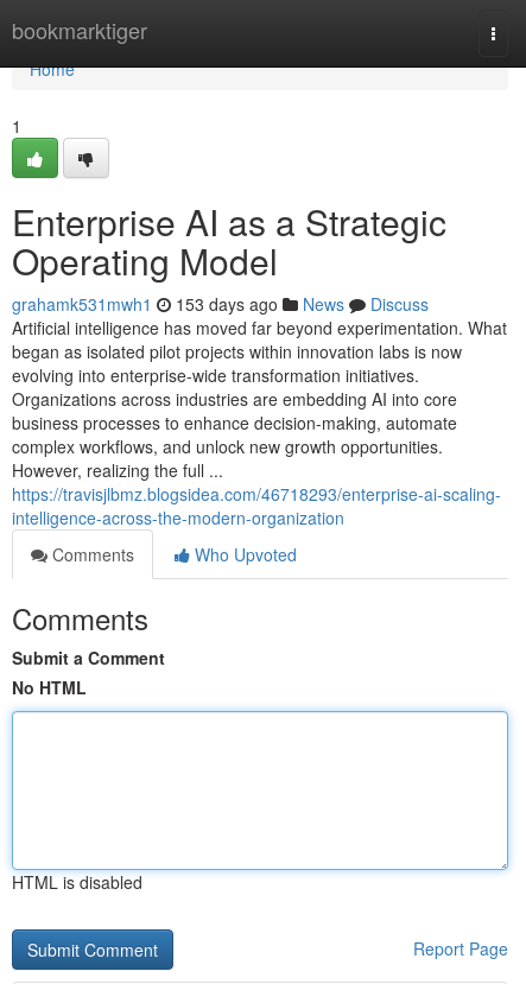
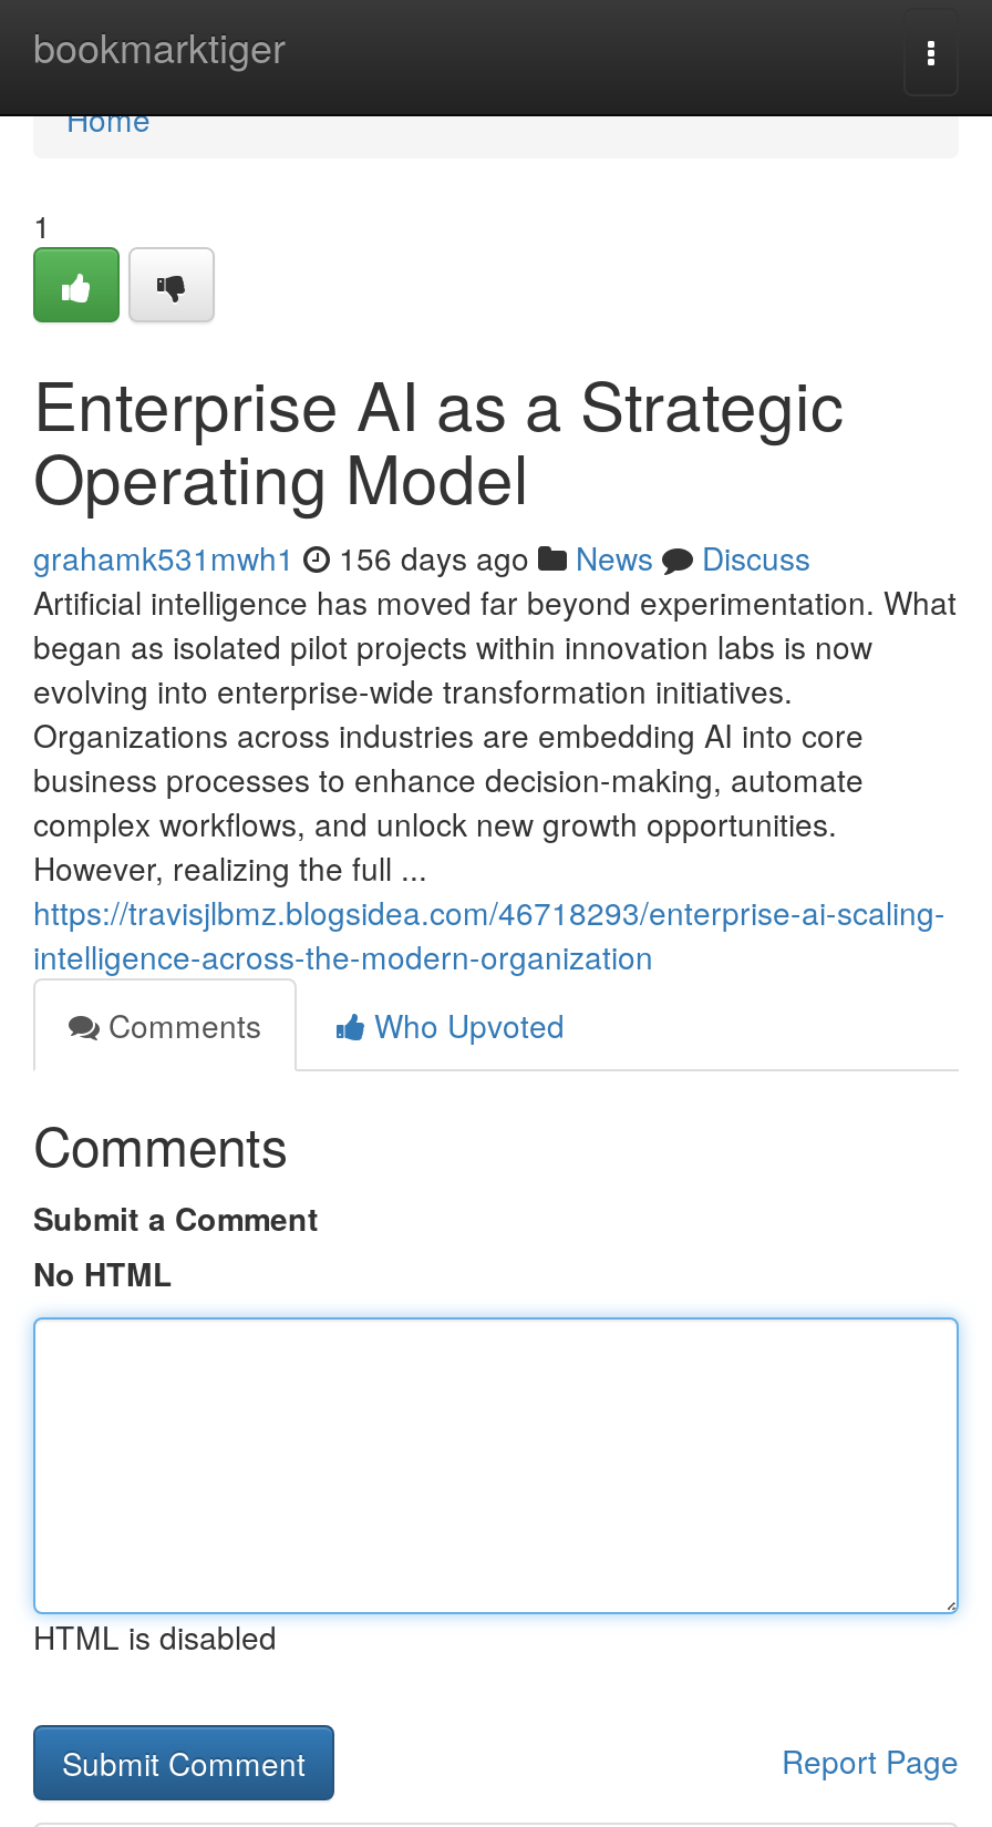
- grahamk531mwh1 153 days ago News Discuss
+ grahamk531mwh1 156 days ago News Discuss
